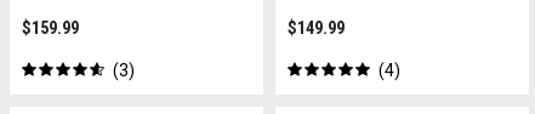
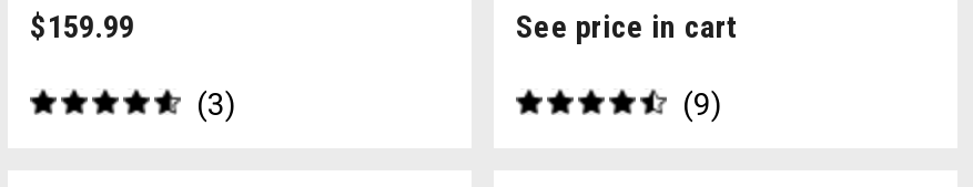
- $149.99
+ See price in cart

- 4
+ 9
